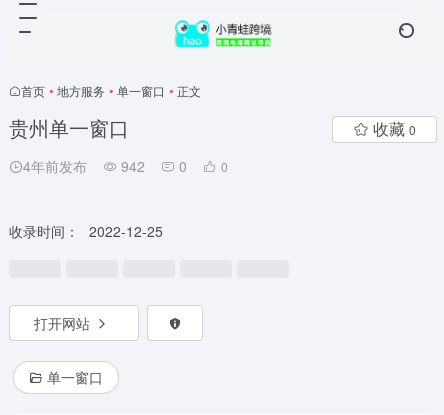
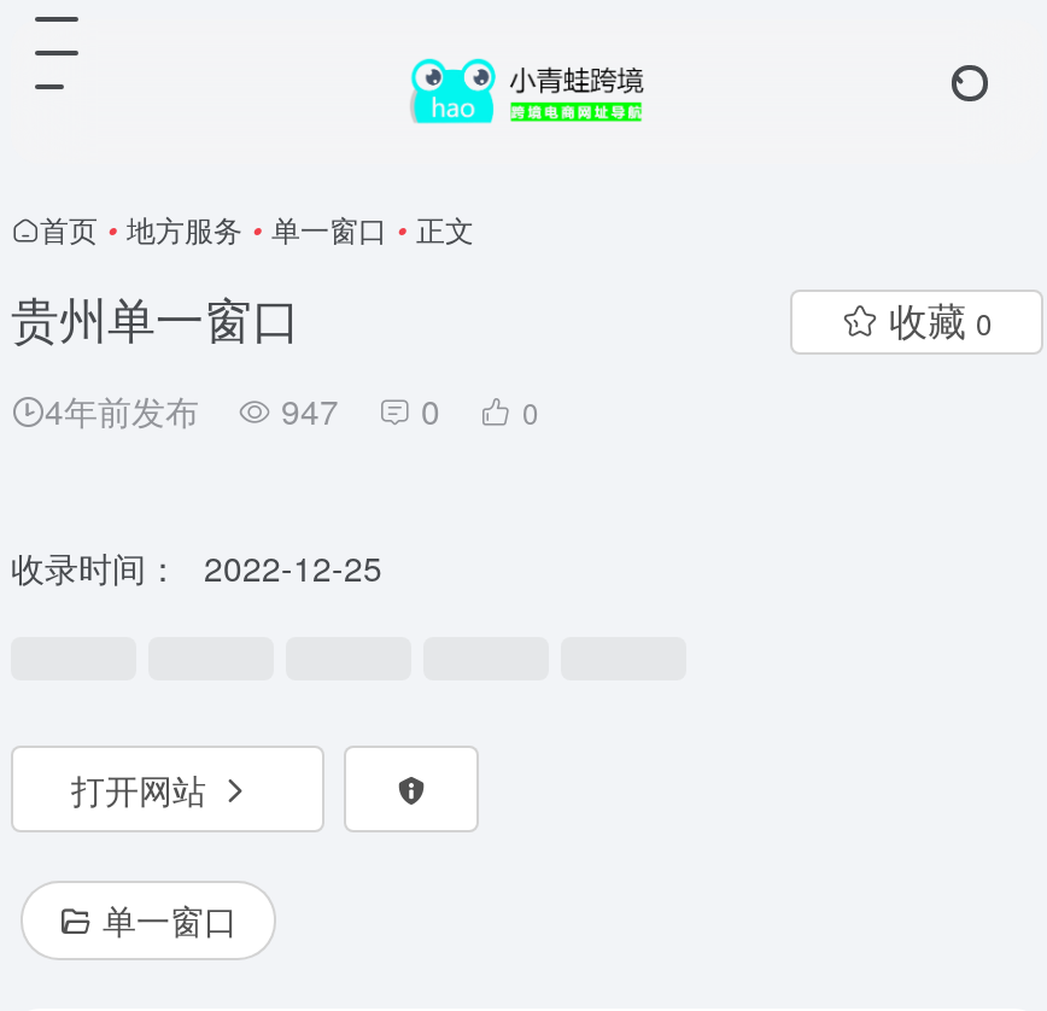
- 4年前发布 942 0 0
+ 4年前发布 947 0 0
